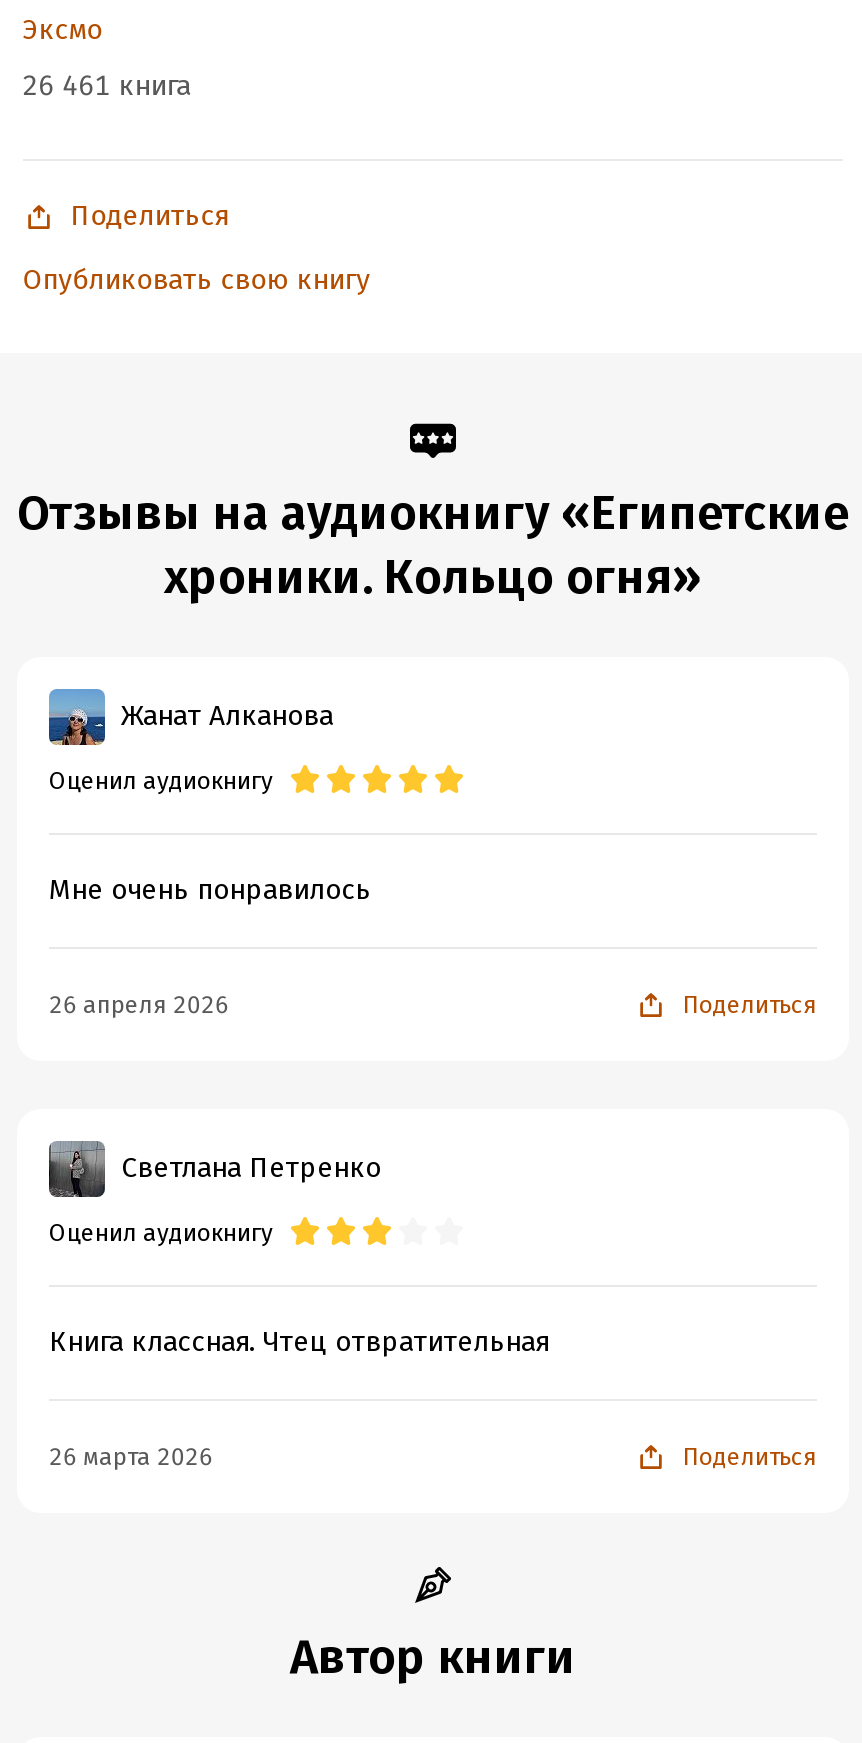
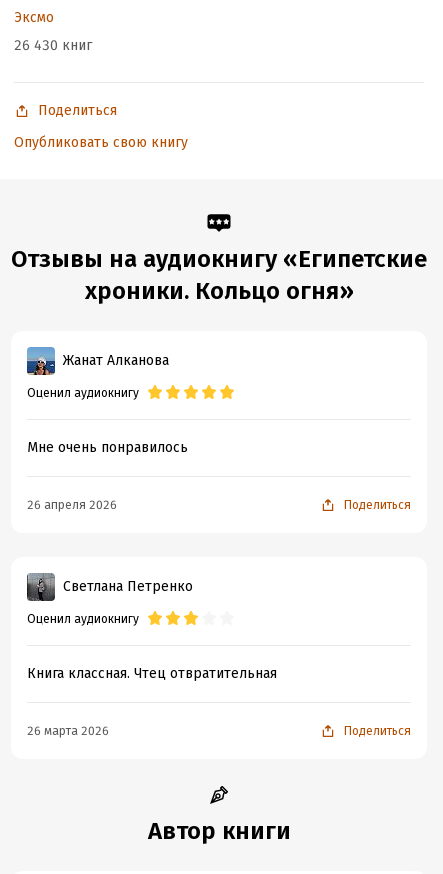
- 26 461 книга
+ 26 430 книг
